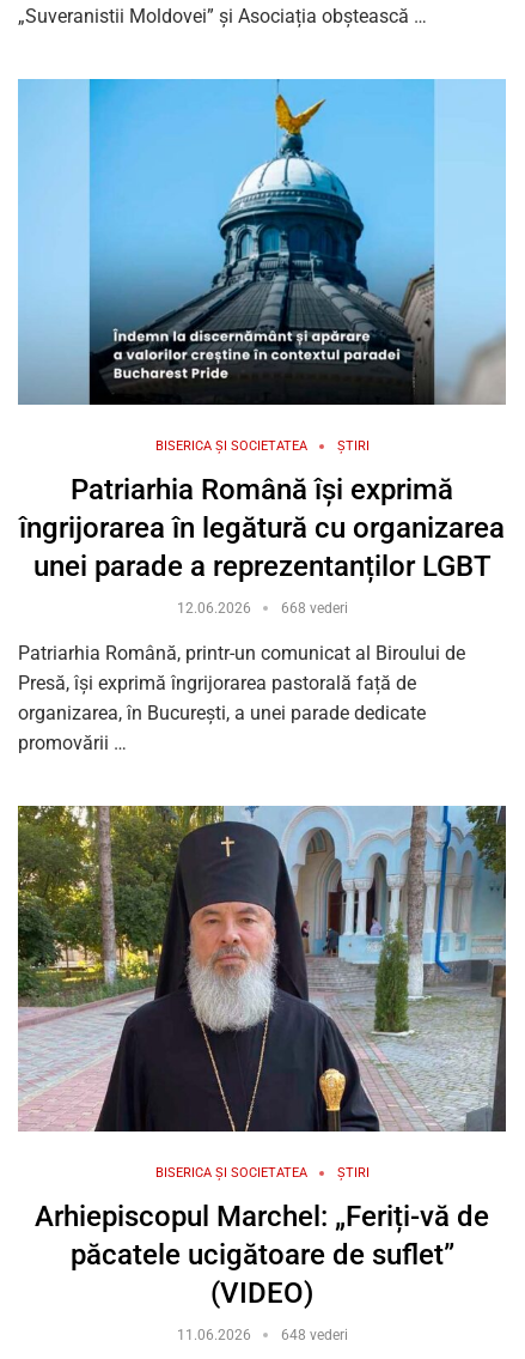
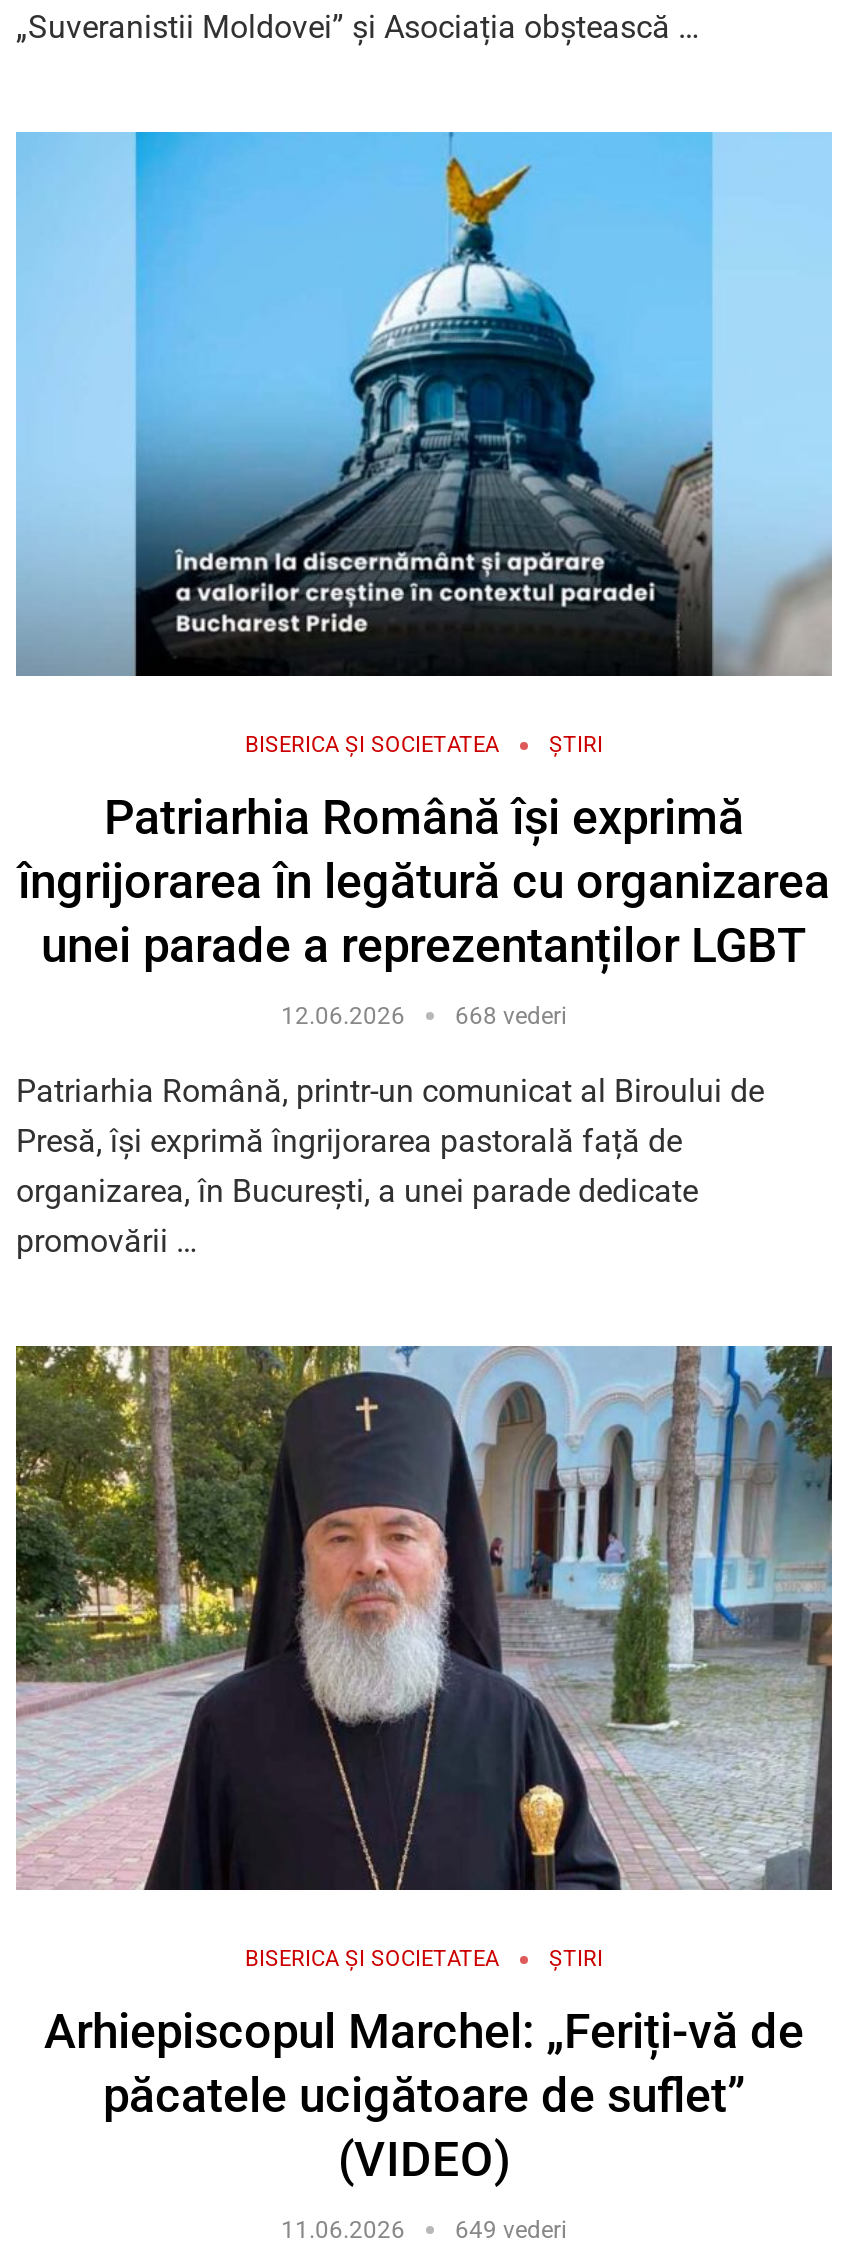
- 11.06.2026 648 vederi
+ 11.06.2026 649 vederi
